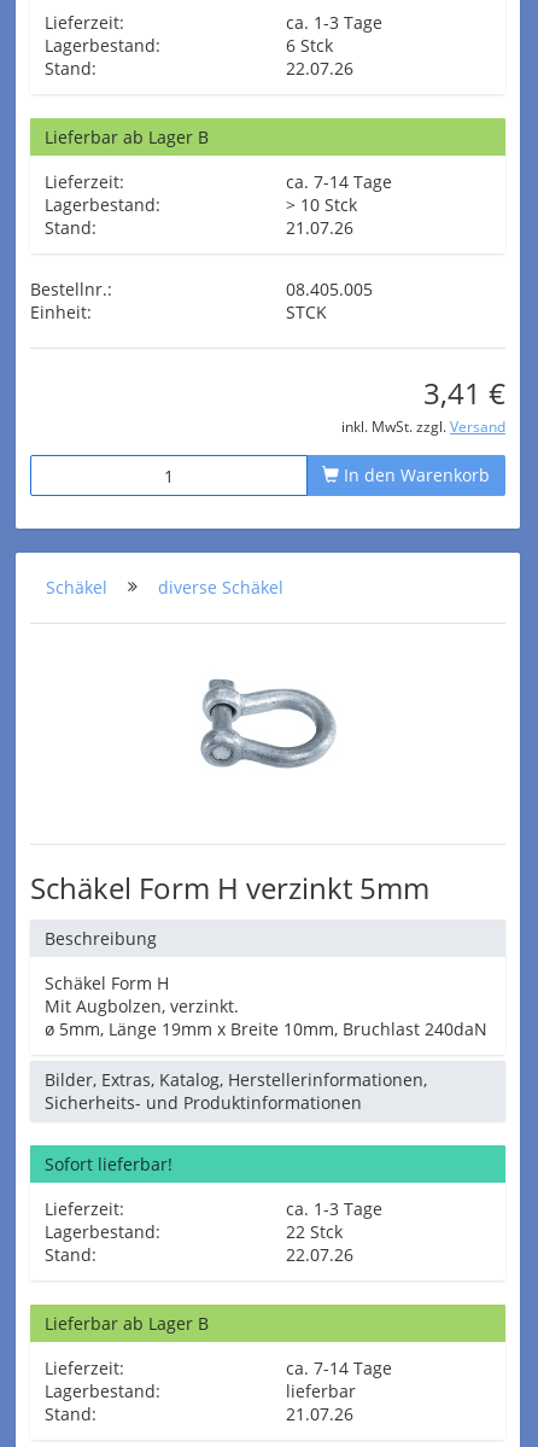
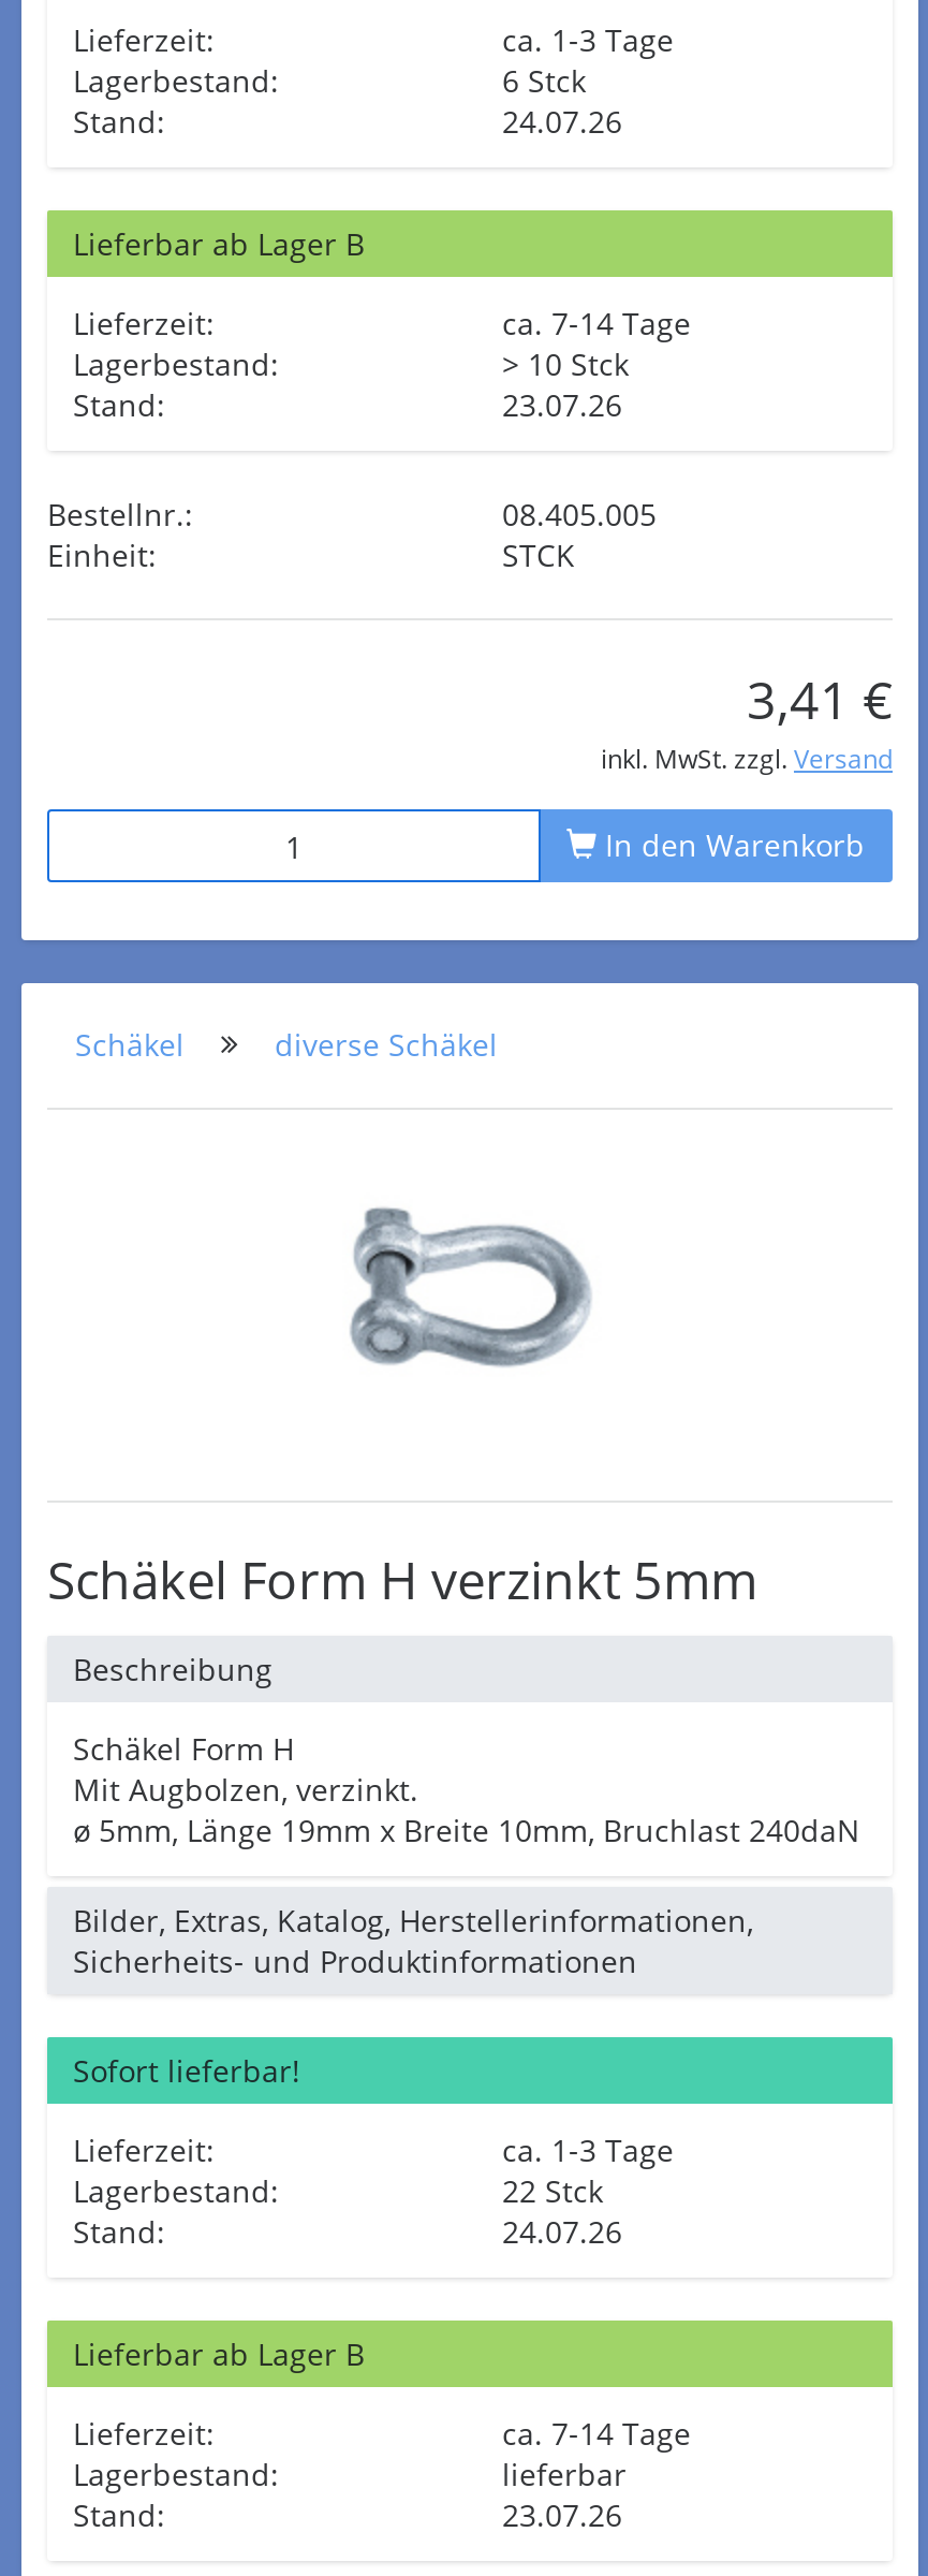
- 22.07.26
+ 24.07.26

- 21.07.26
+ 23.07.26

- 22.07.26
+ 24.07.26

- 21.07.26
+ 23.07.26
